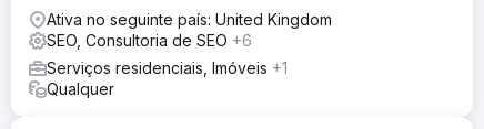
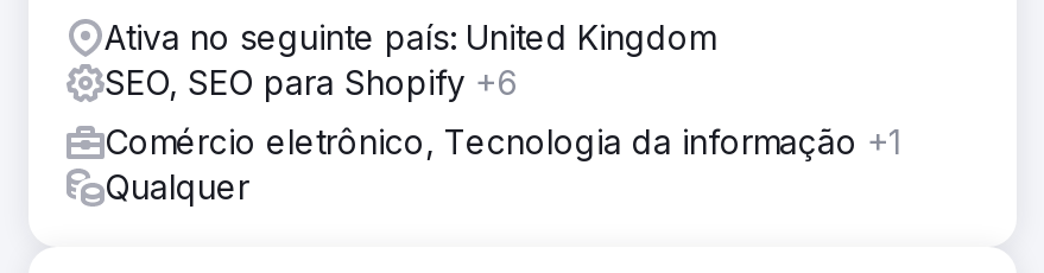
- SEO, Consultoria de SEO +6
+ SEO, SEO para Shopify +6

- Serviços residenciais, Imóveis +1
+ Comércio eletrônico, Tecnologia da informação +1
